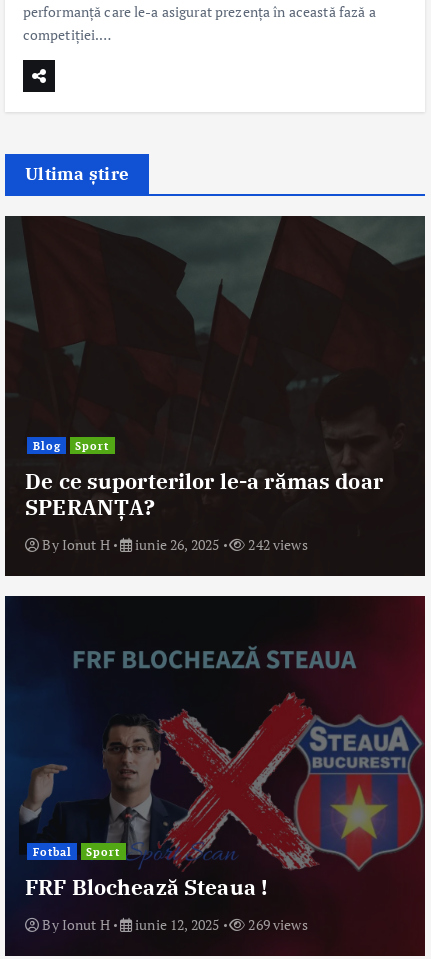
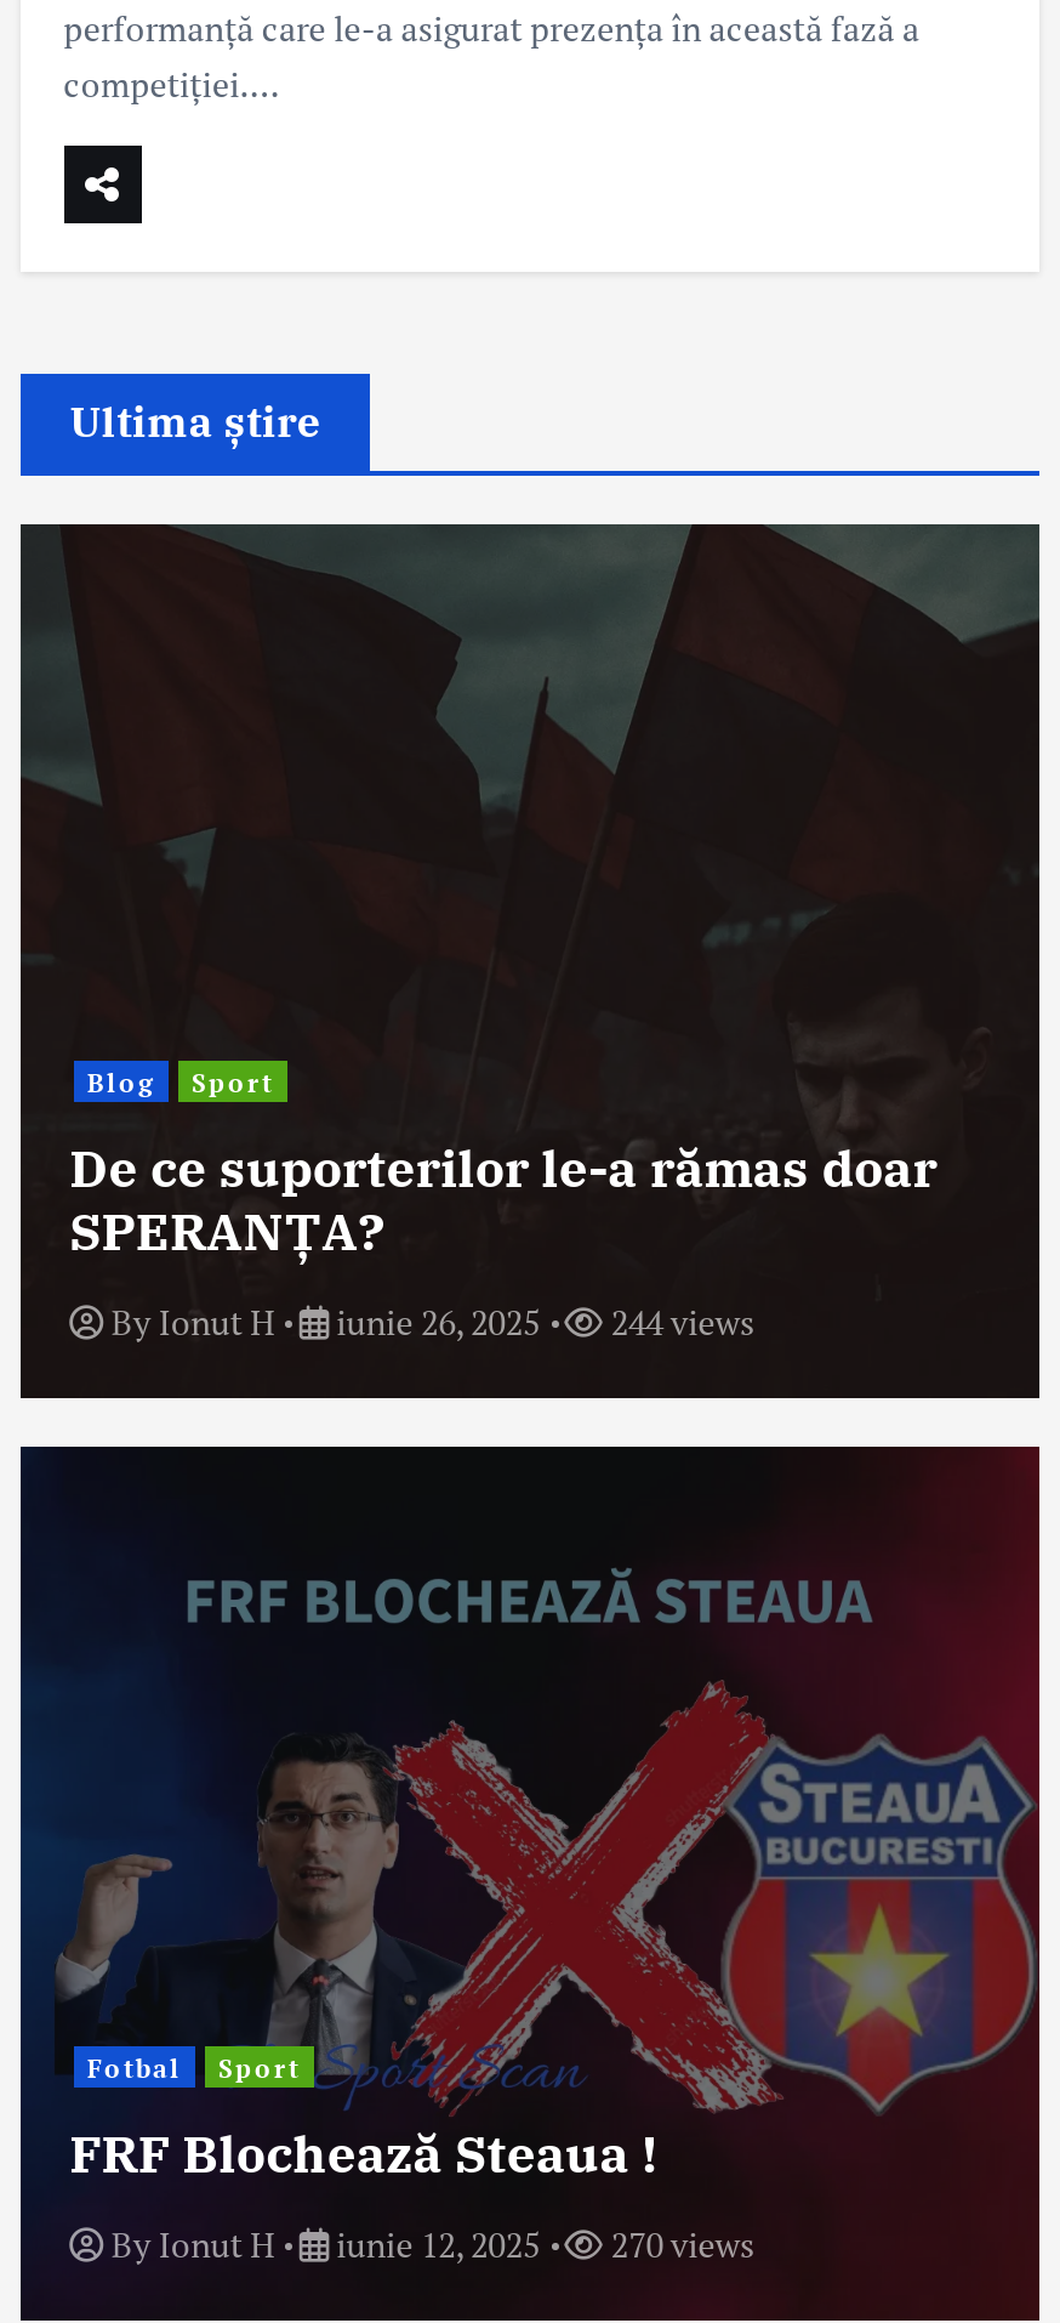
- By Ionut H iunie 26, 2025 242 views
+ By Ionut H iunie 26, 2025 244 views

- By Ionut H iunie 12, 2025 269 views
+ By Ionut H iunie 12, 2025 270 views
